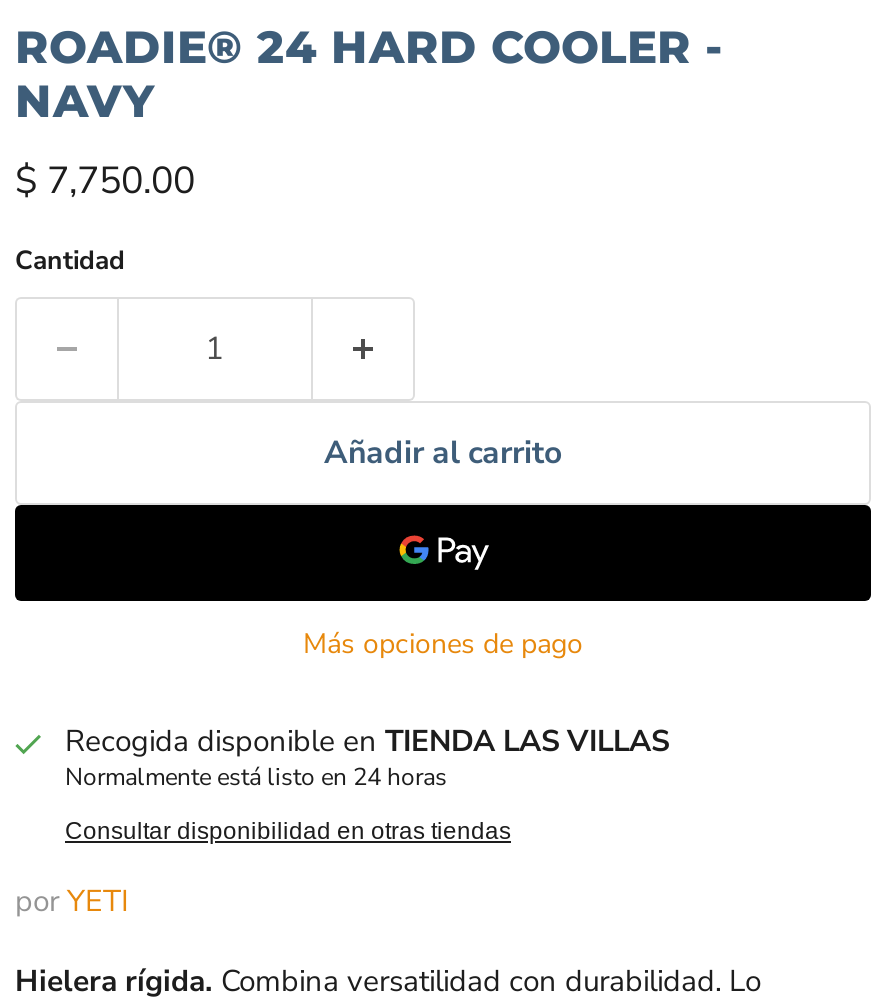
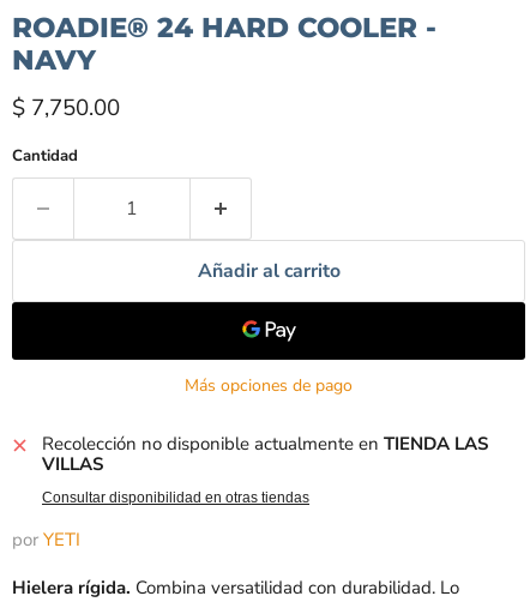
- Recogida disponible en TIENDA LAS VILLAS
- Normalmente está listo en 24 horas
+ Recolección no disponible actualmente en TIENDA LAS
+ VILLAS
